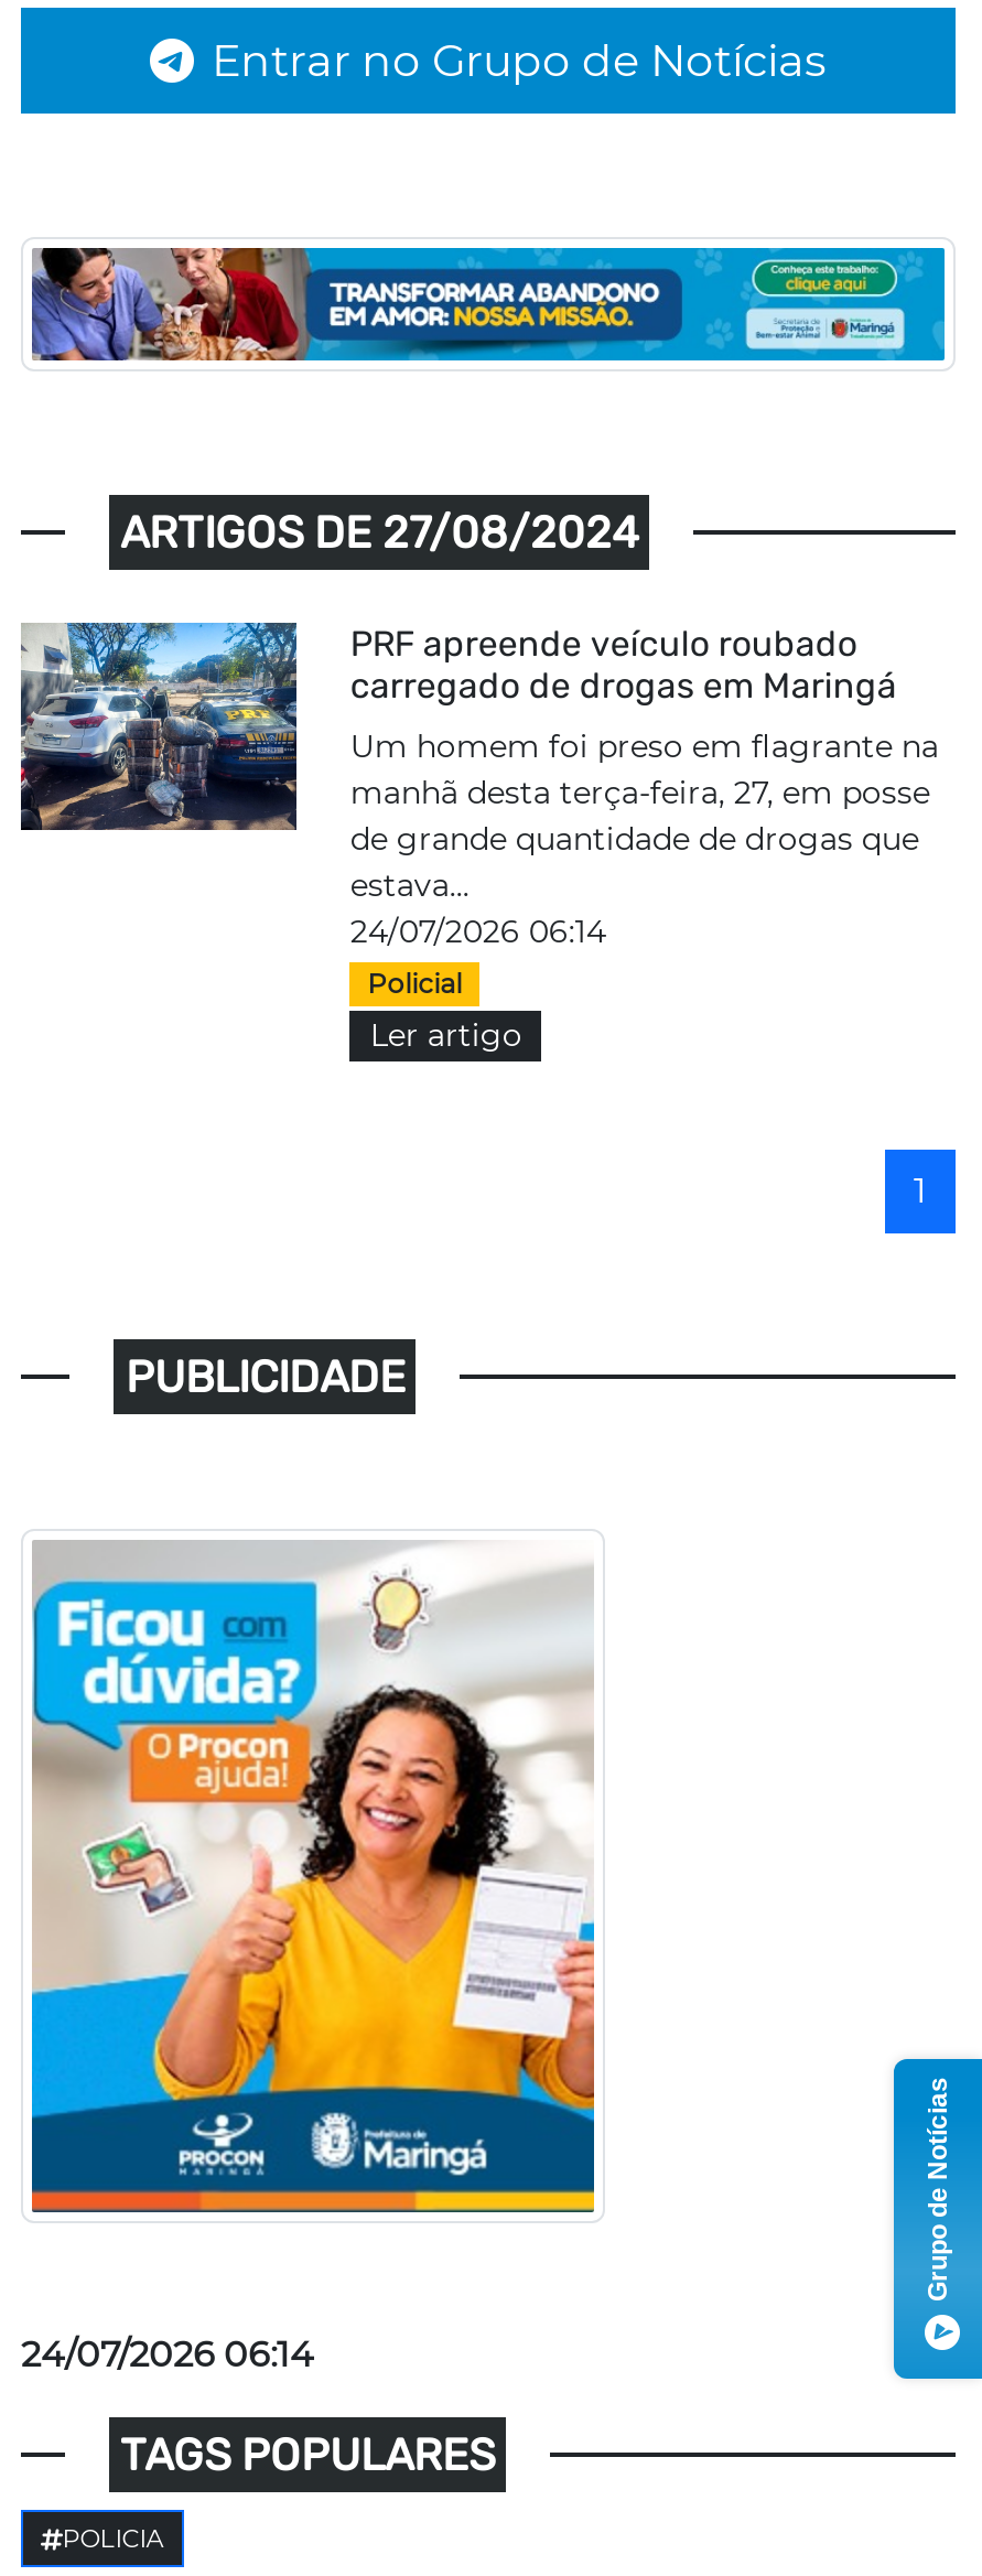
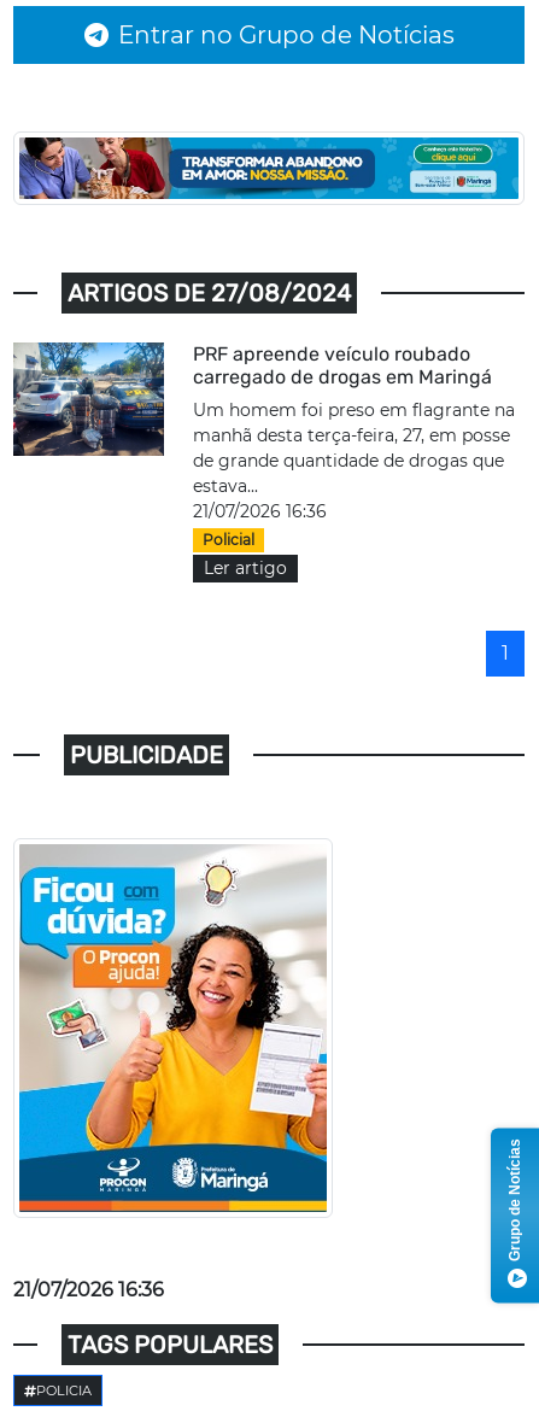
- 24/07/2026 06:14
+ 21/07/2026 16:36

- 24/07/2026 06:14
+ 21/07/2026 16:36
